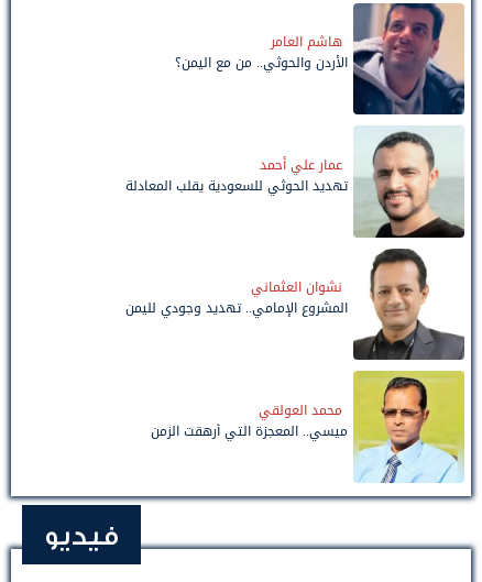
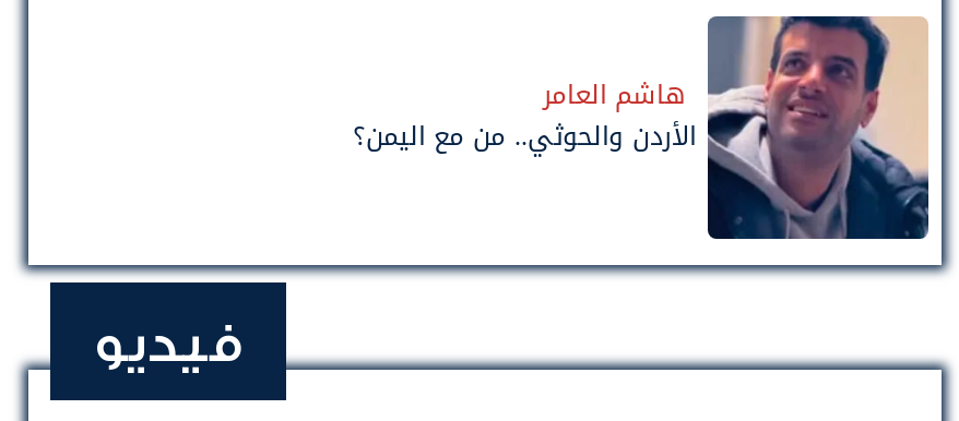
- [image]
- عمار علي أحمد
- تهديد الحوثي للسعودية يقلب المعادلة

- [image]
- نشوان العثماني
- المشروع الإمامي.. تهديد وجودي لليمن

- [image]
- محمد العولقي
- ميسي.. المعجزة التي أرهقت الزمن
